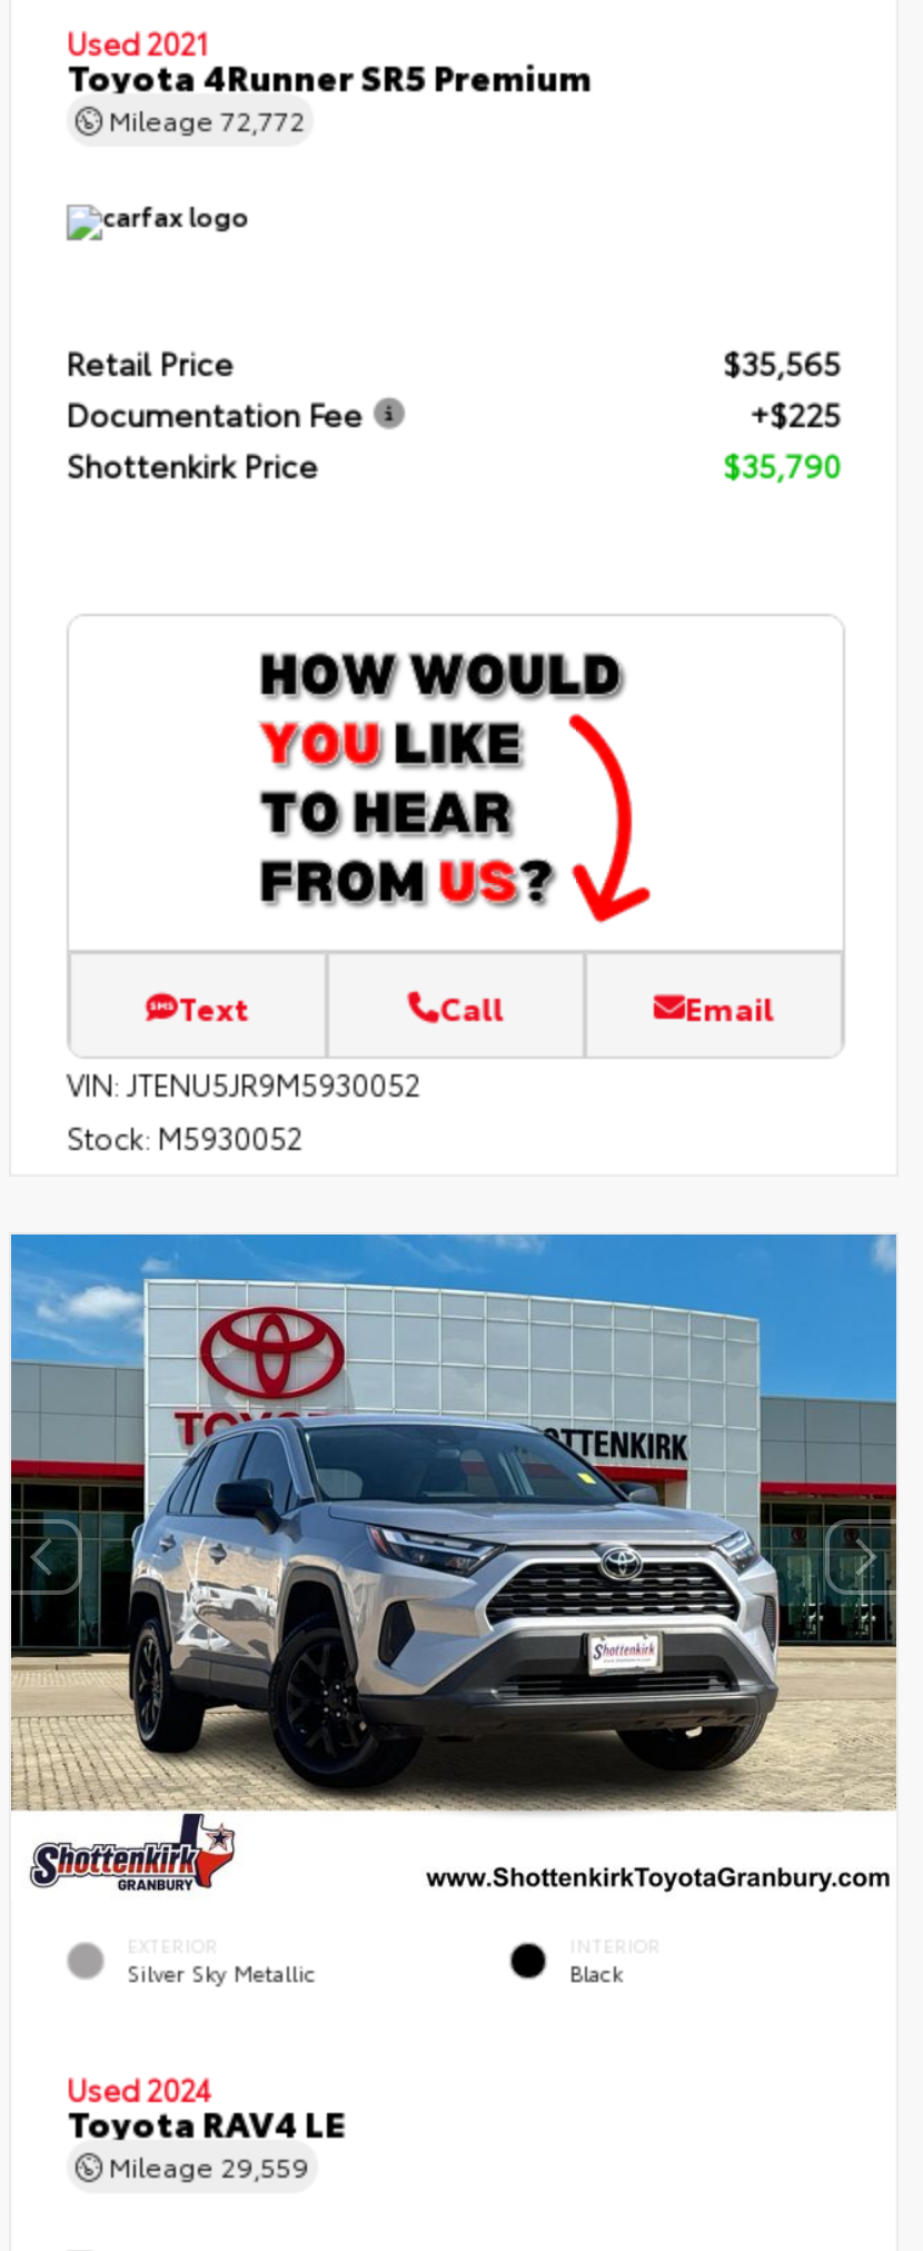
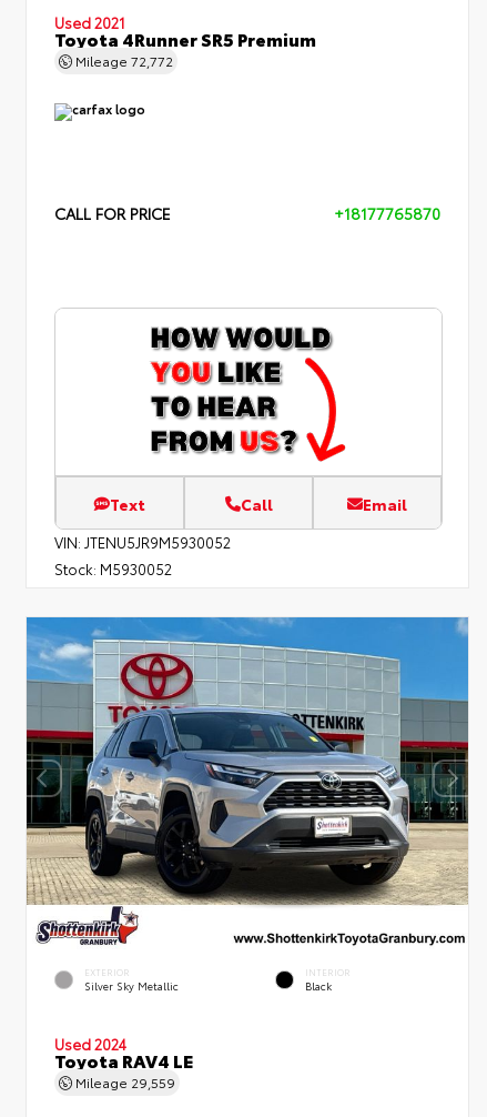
- Retail Price
- $35,565
- Documentation Fee
- +$225
- Shottenkirk Price
- $35,790
+ CALL FOR PRICE
+ +18177765870
